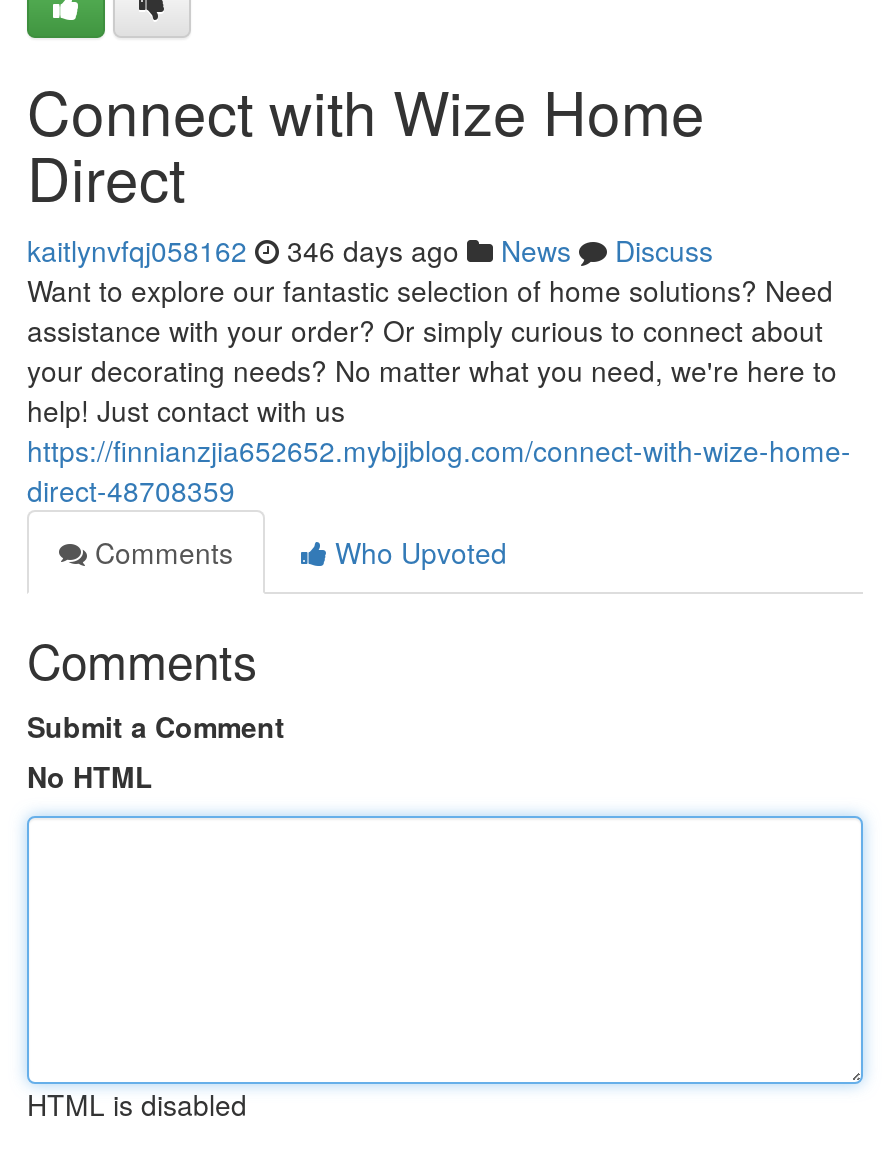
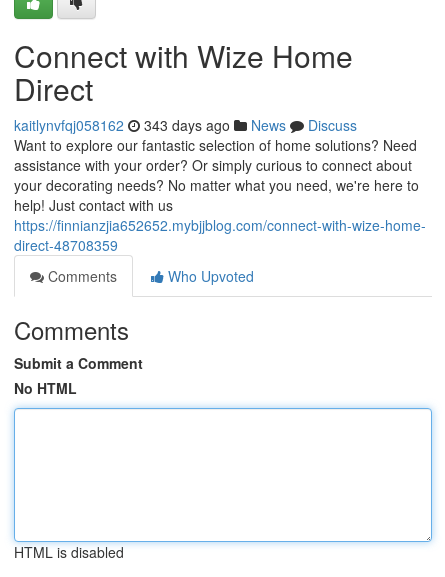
- kaitlynvfqj058162 346 days ago News Discuss
+ kaitlynvfqj058162 343 days ago News Discuss
